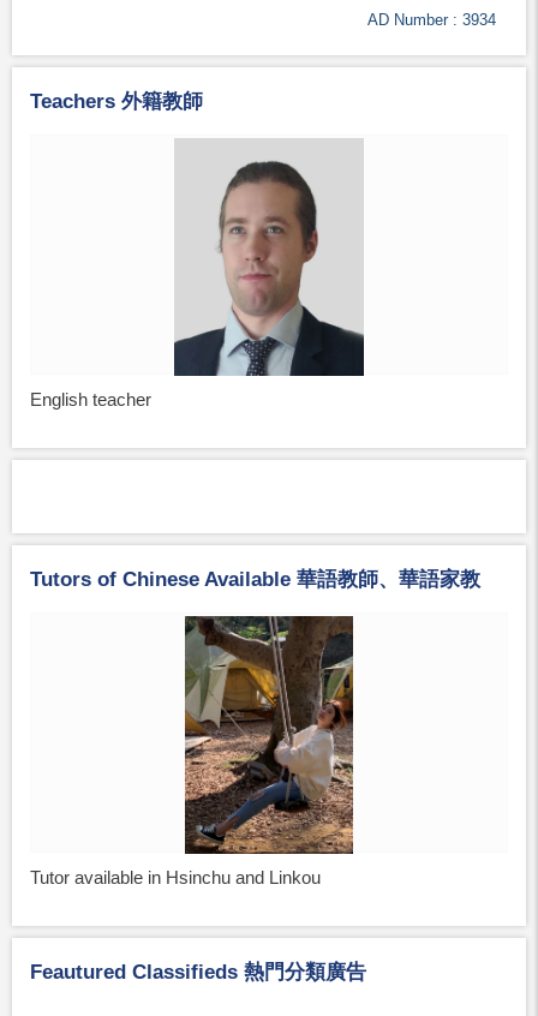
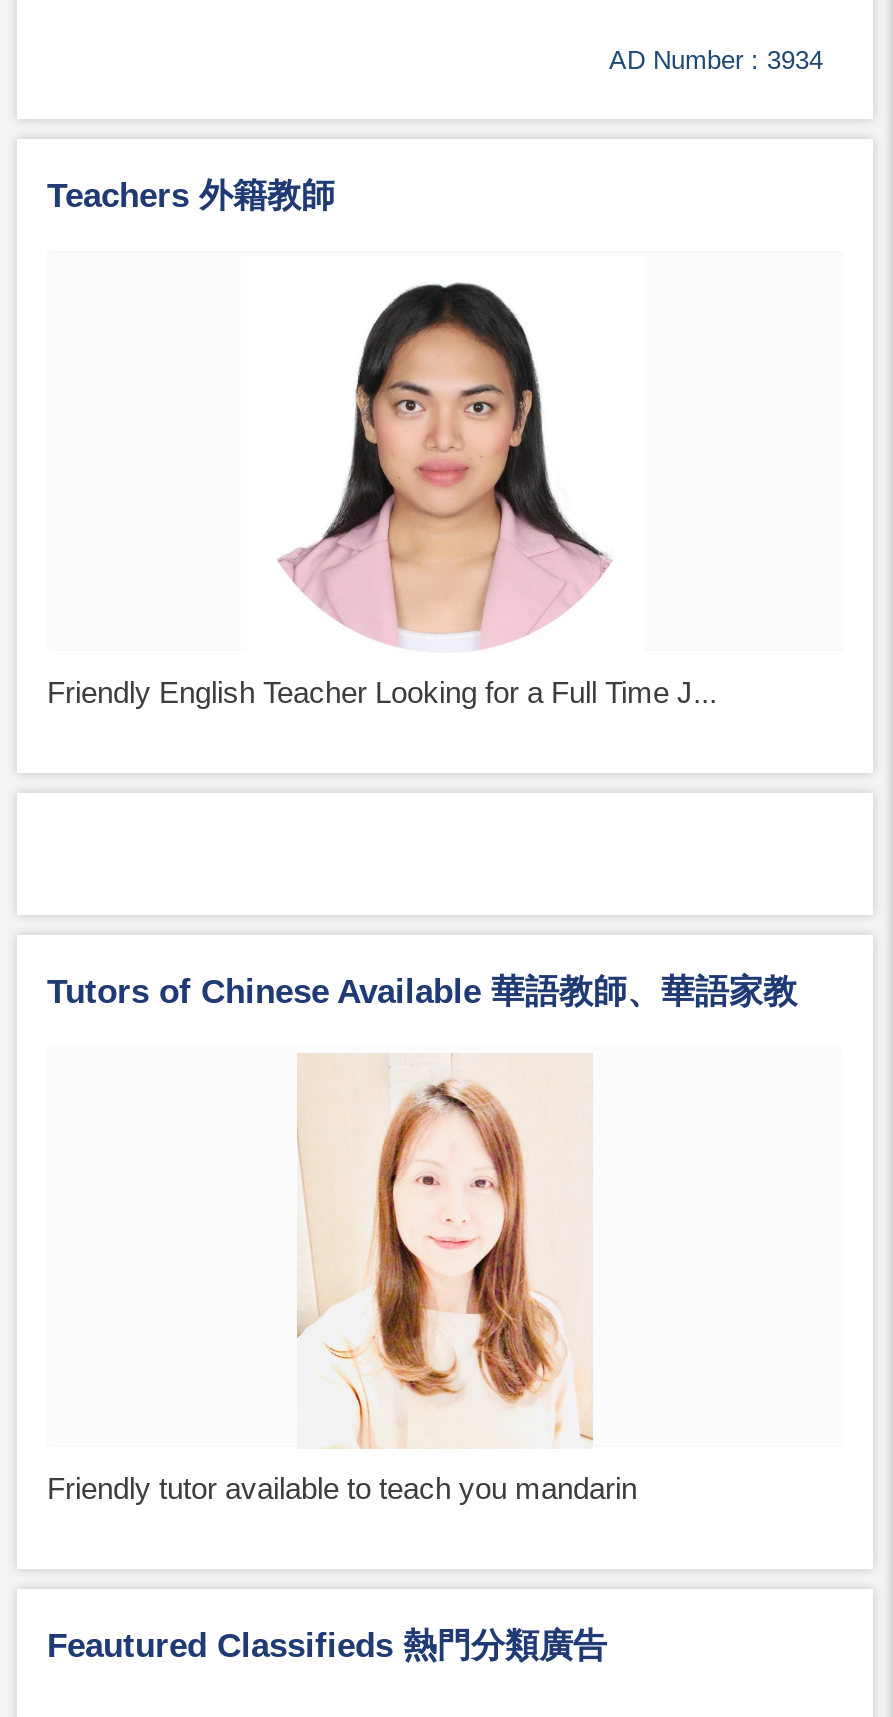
- [image]
- English teacher
+ [image]
+ Friendly English Teacher Looking for a Full Time J...

- [image]
- Tutor available in Hsinchu and Linkou
+ [image]
+ Friendly tutor available to teach you mandarin
